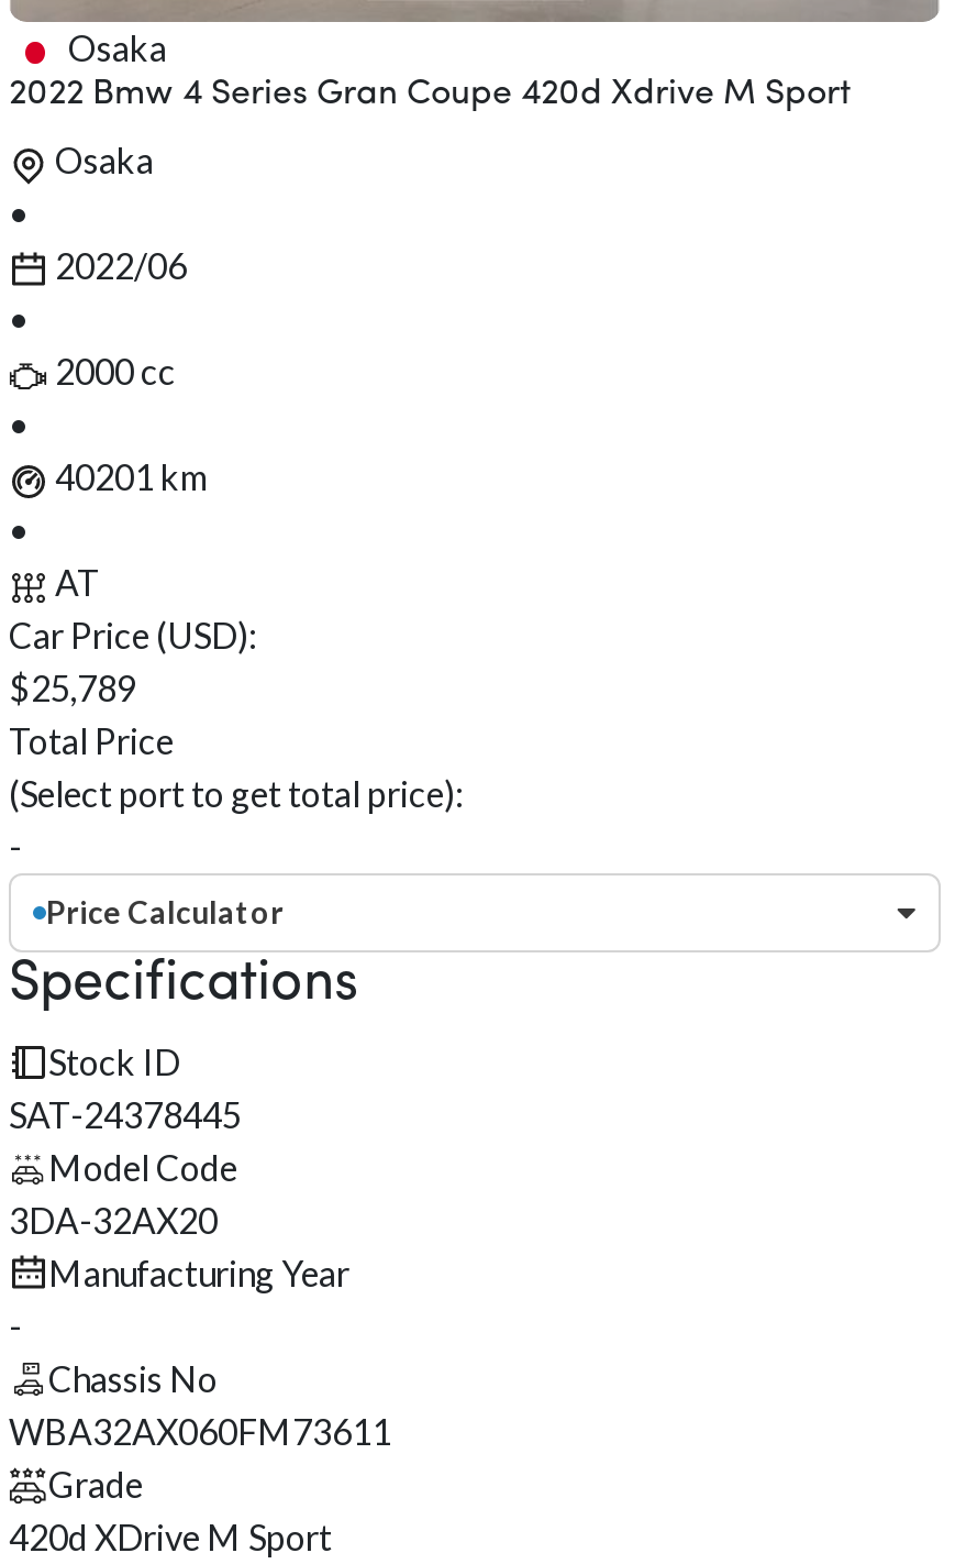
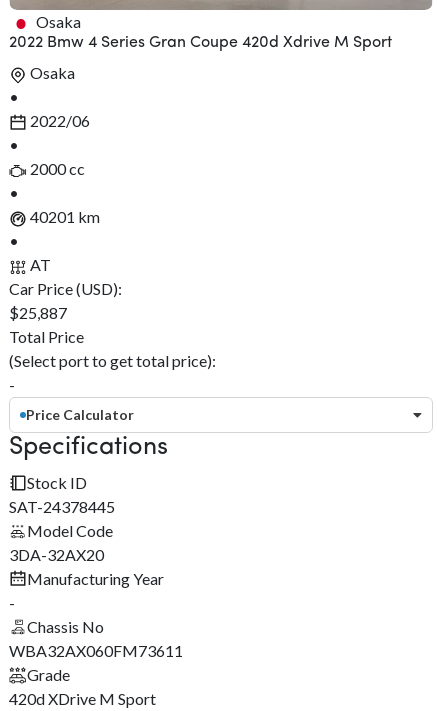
- $25,789
+ $25,887
